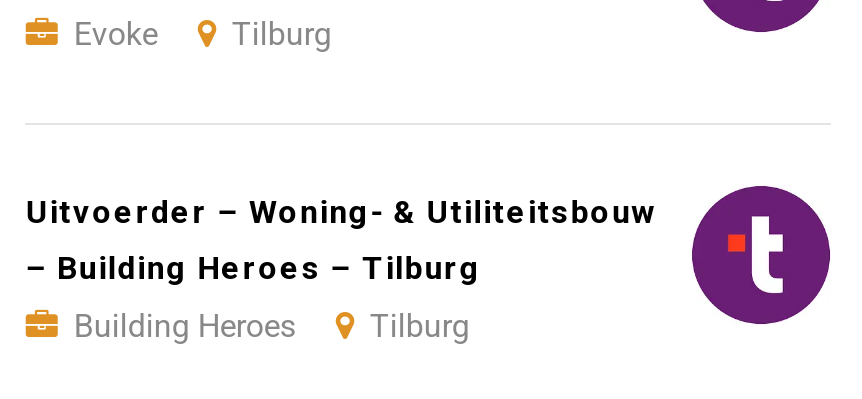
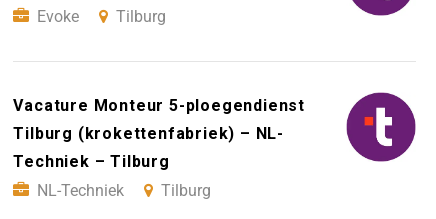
- Uitvoerder – Woning- & Utiliteitsbouw
- – Building Heroes – Tilburg
- Building Heroes
+ Vacature Monteur 5-ploegendienst
+ Tilburg (krokettenfabriek) – NL-
+ Techniek – Tilburg
+ NL-Techniek
